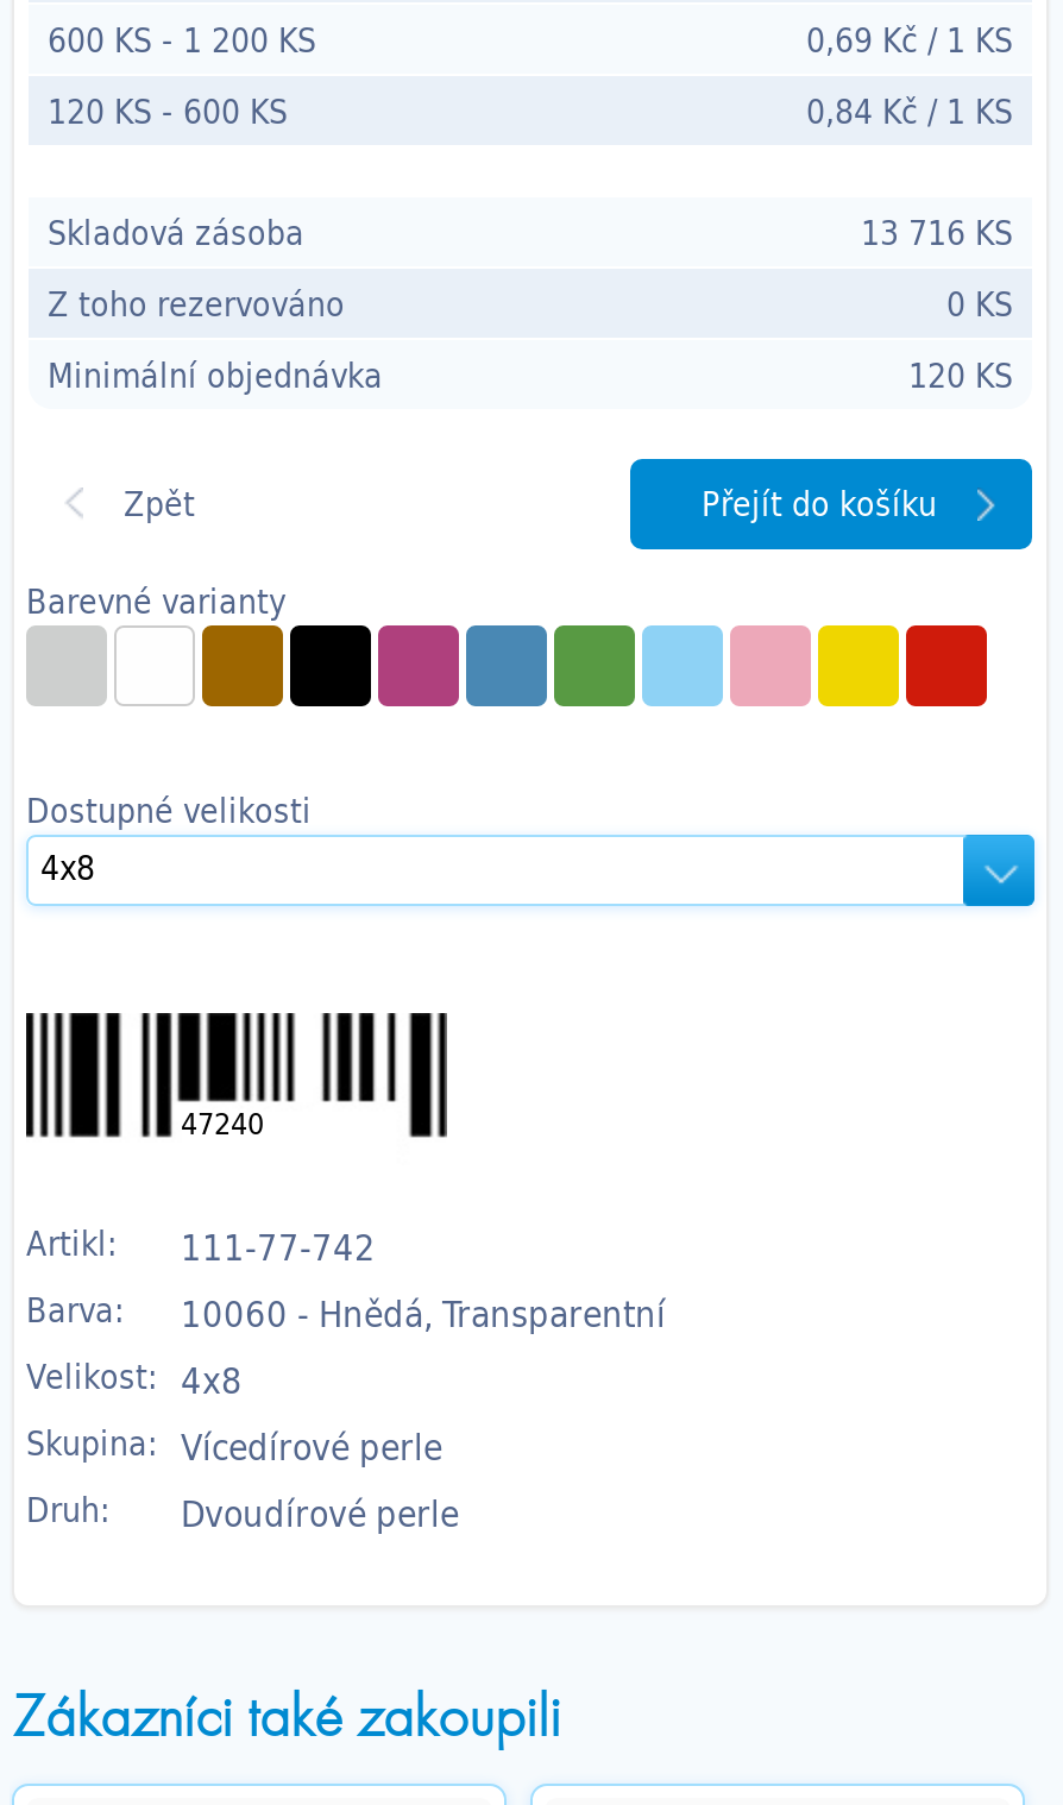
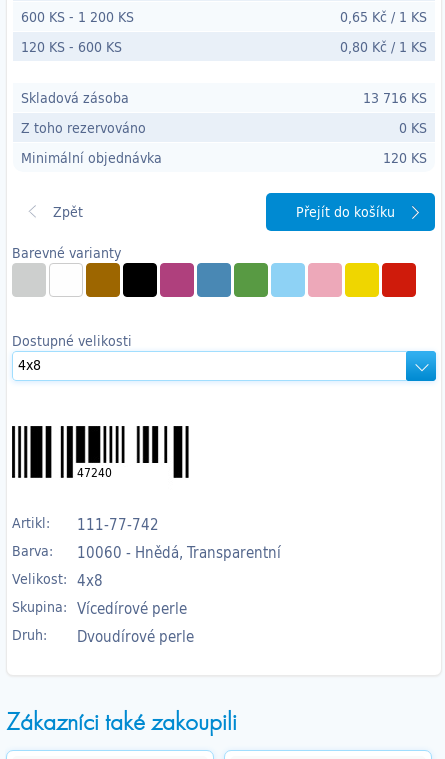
- 0,69 Kč / 1 KS
+ 0,65 Kč / 1 KS

- 0,84 Kč / 1 KS
+ 0,80 Kč / 1 KS
